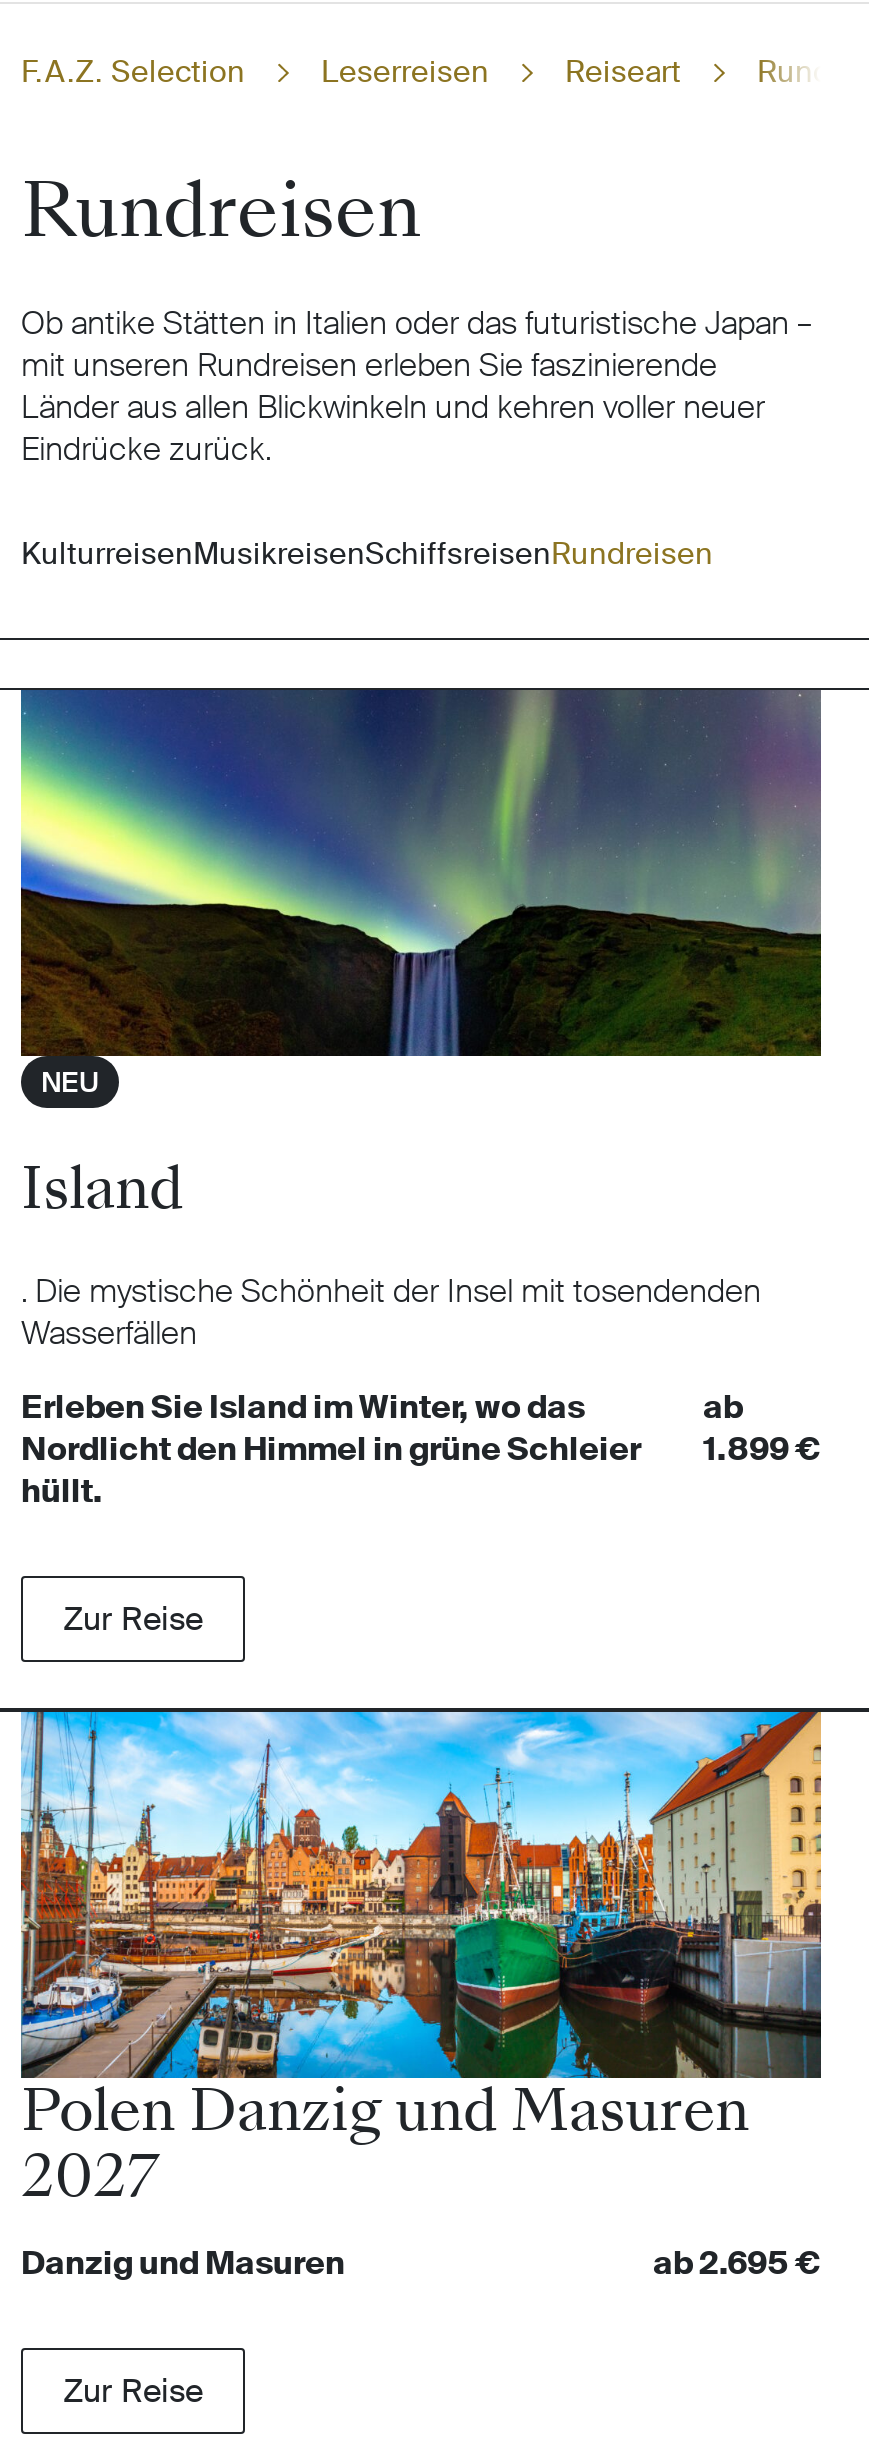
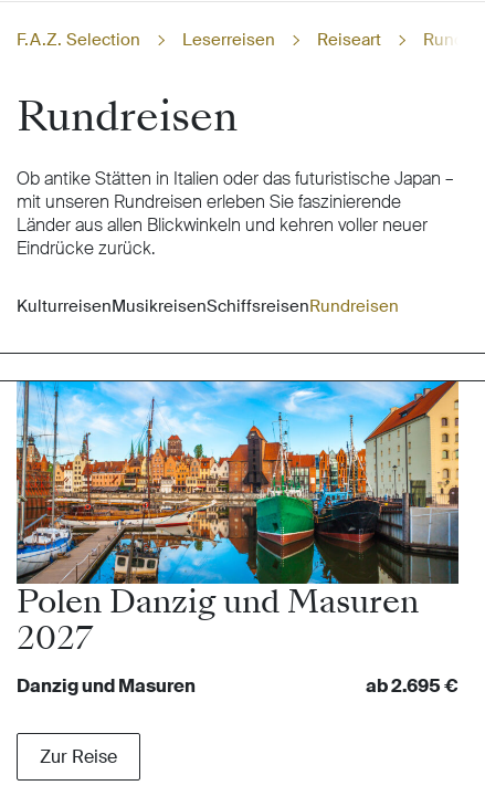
- [image]
- NEU
- Island
- . Die mystische Schönheit der Insel mit tosendenden
- Wasserfällen
- Erleben Sie Island im Winter, wo das
- Nordlicht den Himmel in grüne Schleier
- hüllt.

- ab
- 1.899 €

- Zur Reise
